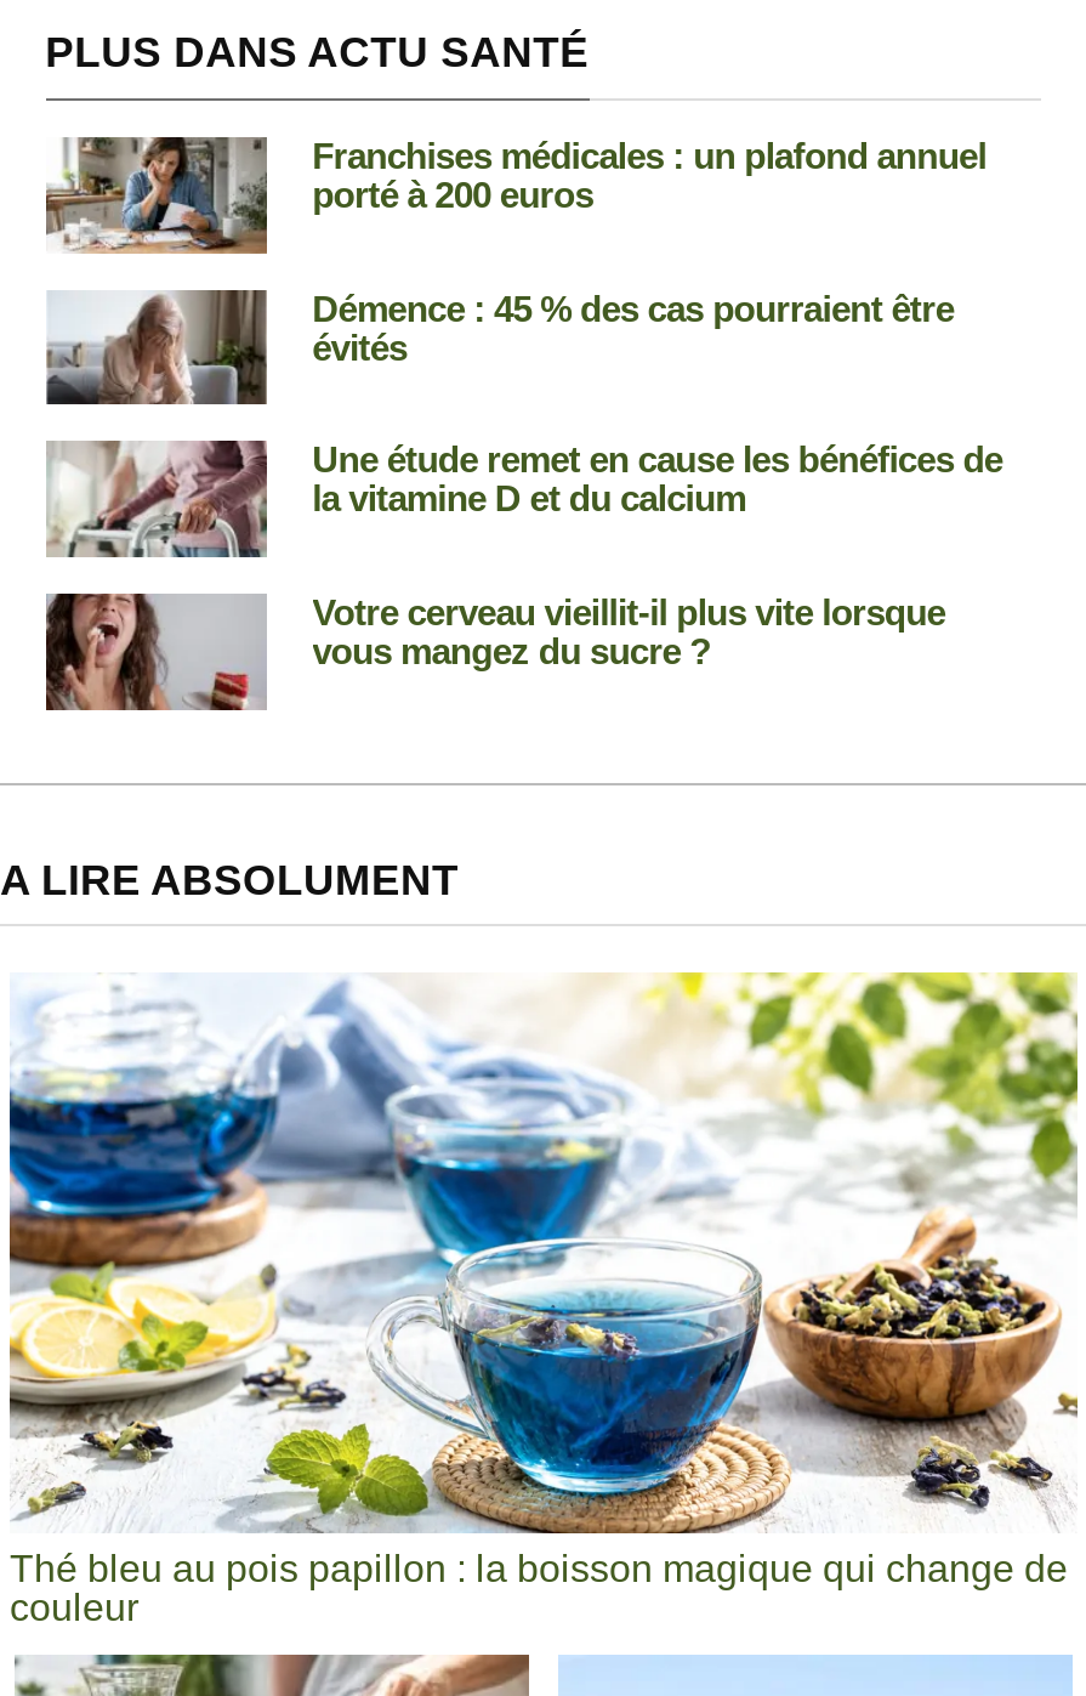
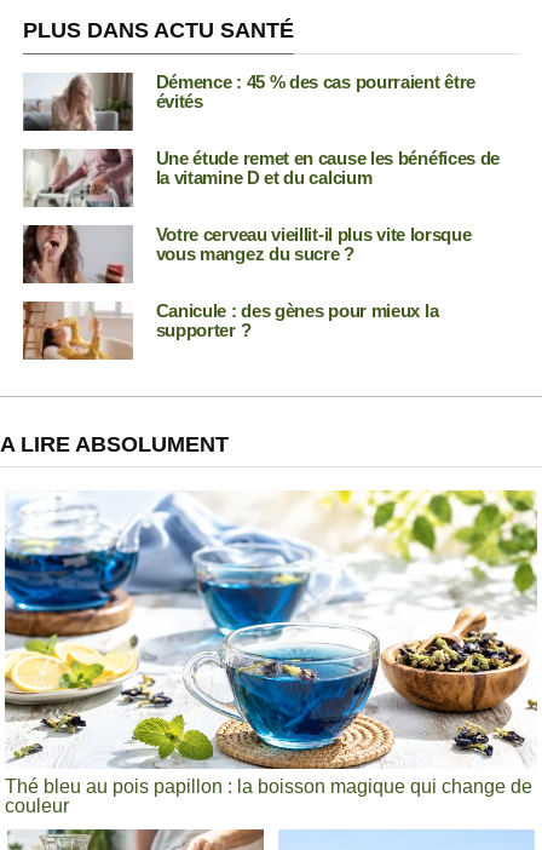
- [image]
- Franchises médicales : un plafond annuel
- porté à 200 euros

moved up: [image] | Démence : 45 % des cas pourraient être | évités | Une étude remet en cause les bénéfices de | la vitamine D et du calcium | Votre cerveau vieillit-il plus vite lorsque | vous mangez du sucre ?

+ [image]
+ Canicule : des gènes pour mieux la
+ supporter ?
